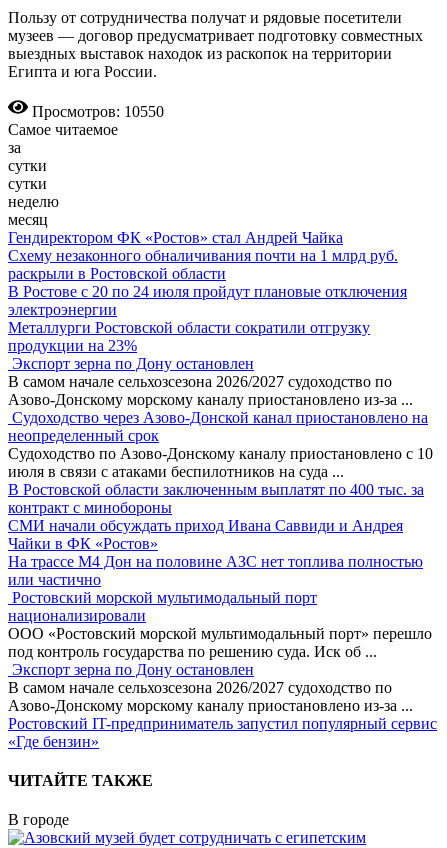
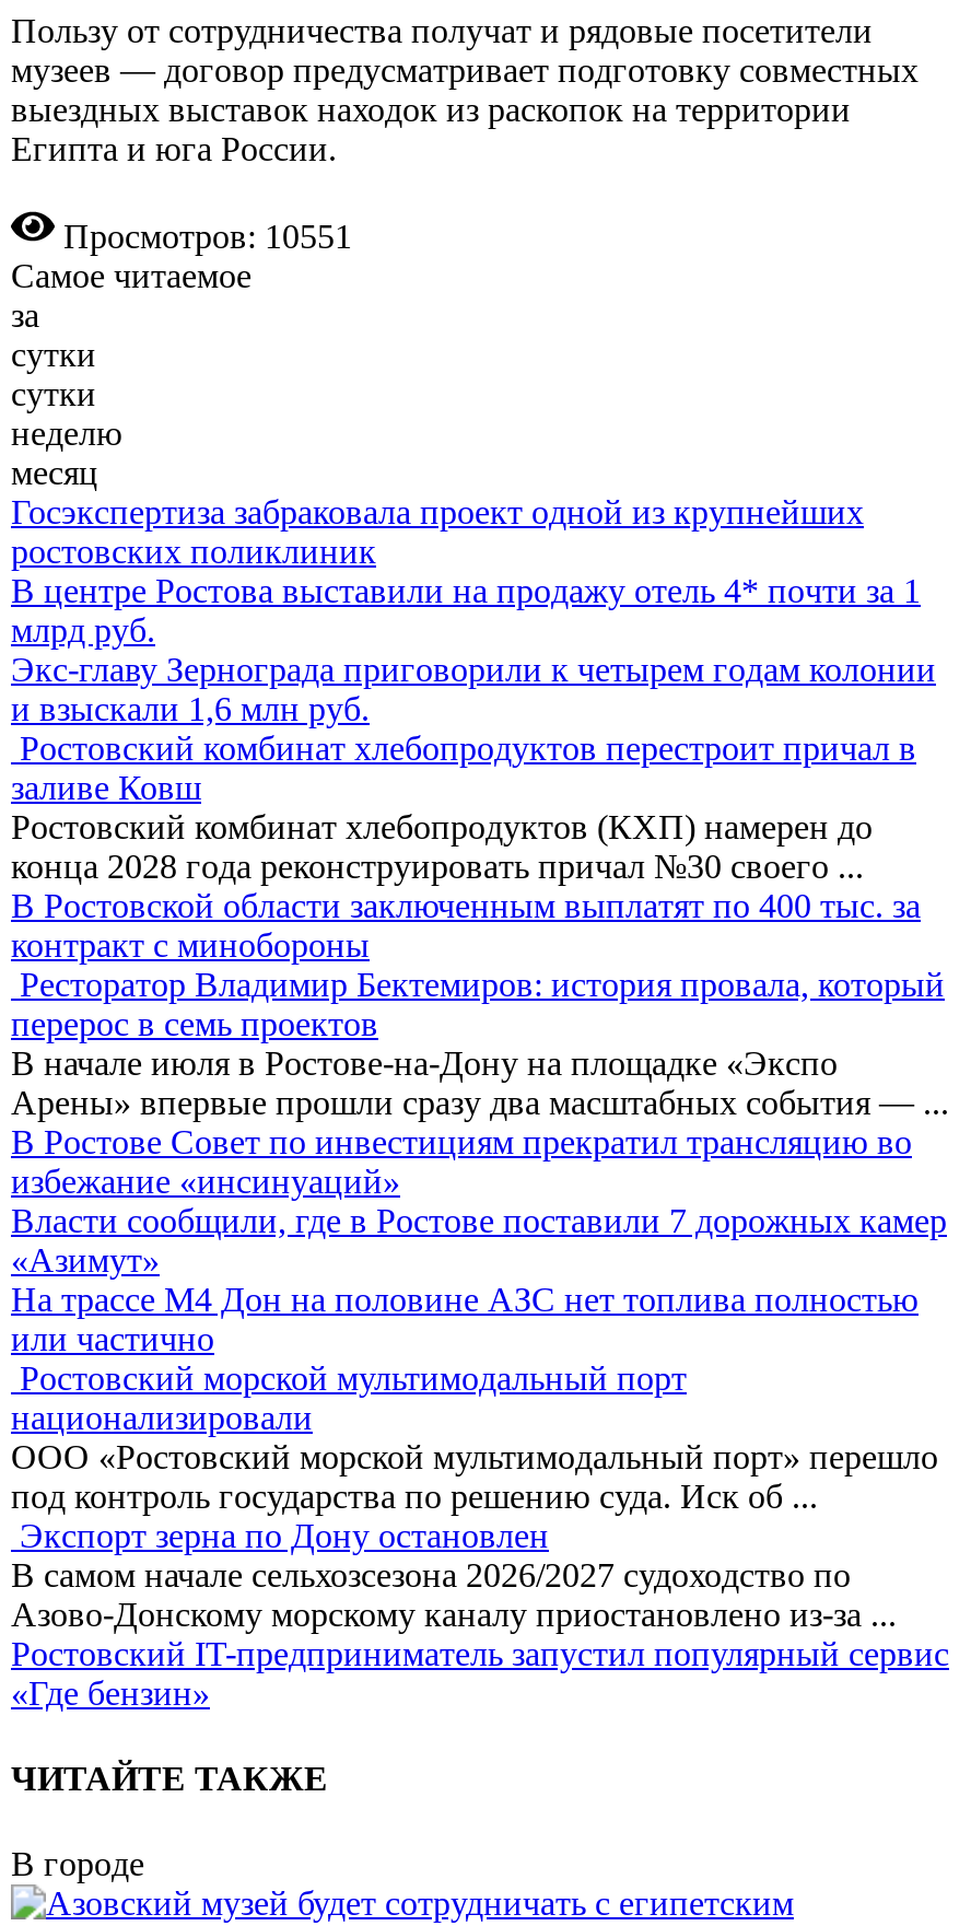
- Просмотров: 10550
+ Просмотров: 10551

- Гендиректором ФК «Ростов» стал Андрей Чайка
- Схему незаконного обналичивания почти на 1 млрд руб.
- раскрыли в Ростовской области
- В Ростове с 20 по 24 июля пройдут плановые отключения
- электроэнергии
- Металлурги Ростовской области сократили отгрузку
- продукции на 23%
- Экспорт зерна по Дону остановлен
- В самом начале сельхозсезона 2026/2027 судоходство по
- Азово-Донскому морскому каналу приостановлено из-за...
- Судоходство через Азово-Донской канал приостановлено на
- неопределенный срок
- Судоходство по Азово-Донскому каналу приостановлено с 10
- июля в связи с атаками беспилотников на суда...
+ Госэкспертиза забраковала проект одной из крупнейших
+ ростовских поликлиник
+ В центре Ростова выставили на продажу отель 4* почти за 1
+ млрд руб.
+ Экс-главу Зернограда приговорили к четырем годам колонии
+ и взыскали 1,6 млн руб.
+ Ростовский комбинат хлебопродуктов перестроит причал в
+ заливе Ковш
+ Ростовский комбинат хлебопродуктов (КХП) намерен до
+ конца 2028 года реконструировать причал №30 своего...

moved up: В Ростовской области заключенным выплатят по 400 тыс. за | контракт с минобороны

- СМИ начали обсуждать приход Ивана Саввиди и Андрея
- Чайки в ФК «Ростов»
+ Ресторатор Владимир Бектемиров: история провала, который
+ перерос в семь проектов
+ В начале июля в Ростове-на-Дону на площадке «Экспо
+ Арены» впервые прошли сразу два масштабных события —...
+ В Ростове Совет по инвестициям прекратил трансляцию во
+ избежание «инсинуаций»
+ Власти сообщили, где в Ростове поставили 7 дорожных камер
+ «Азимут»
